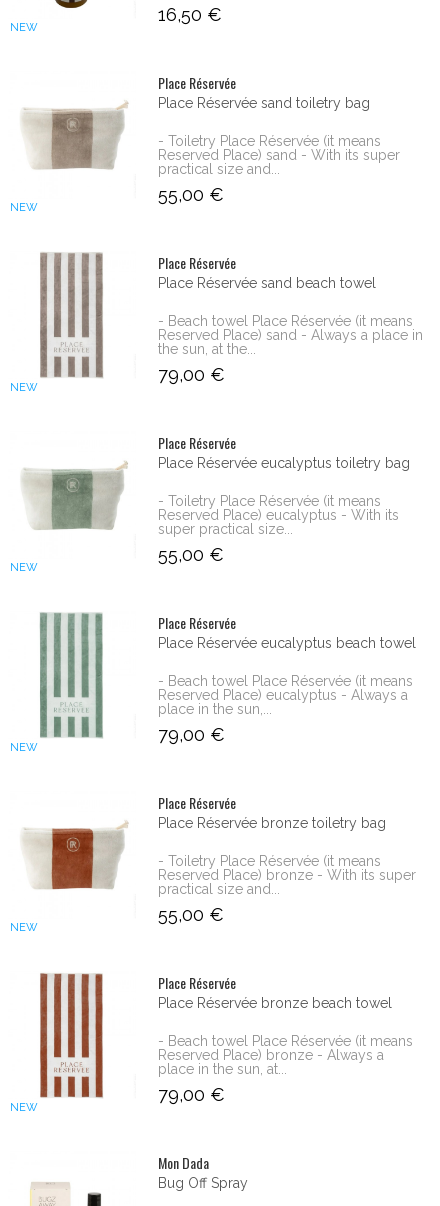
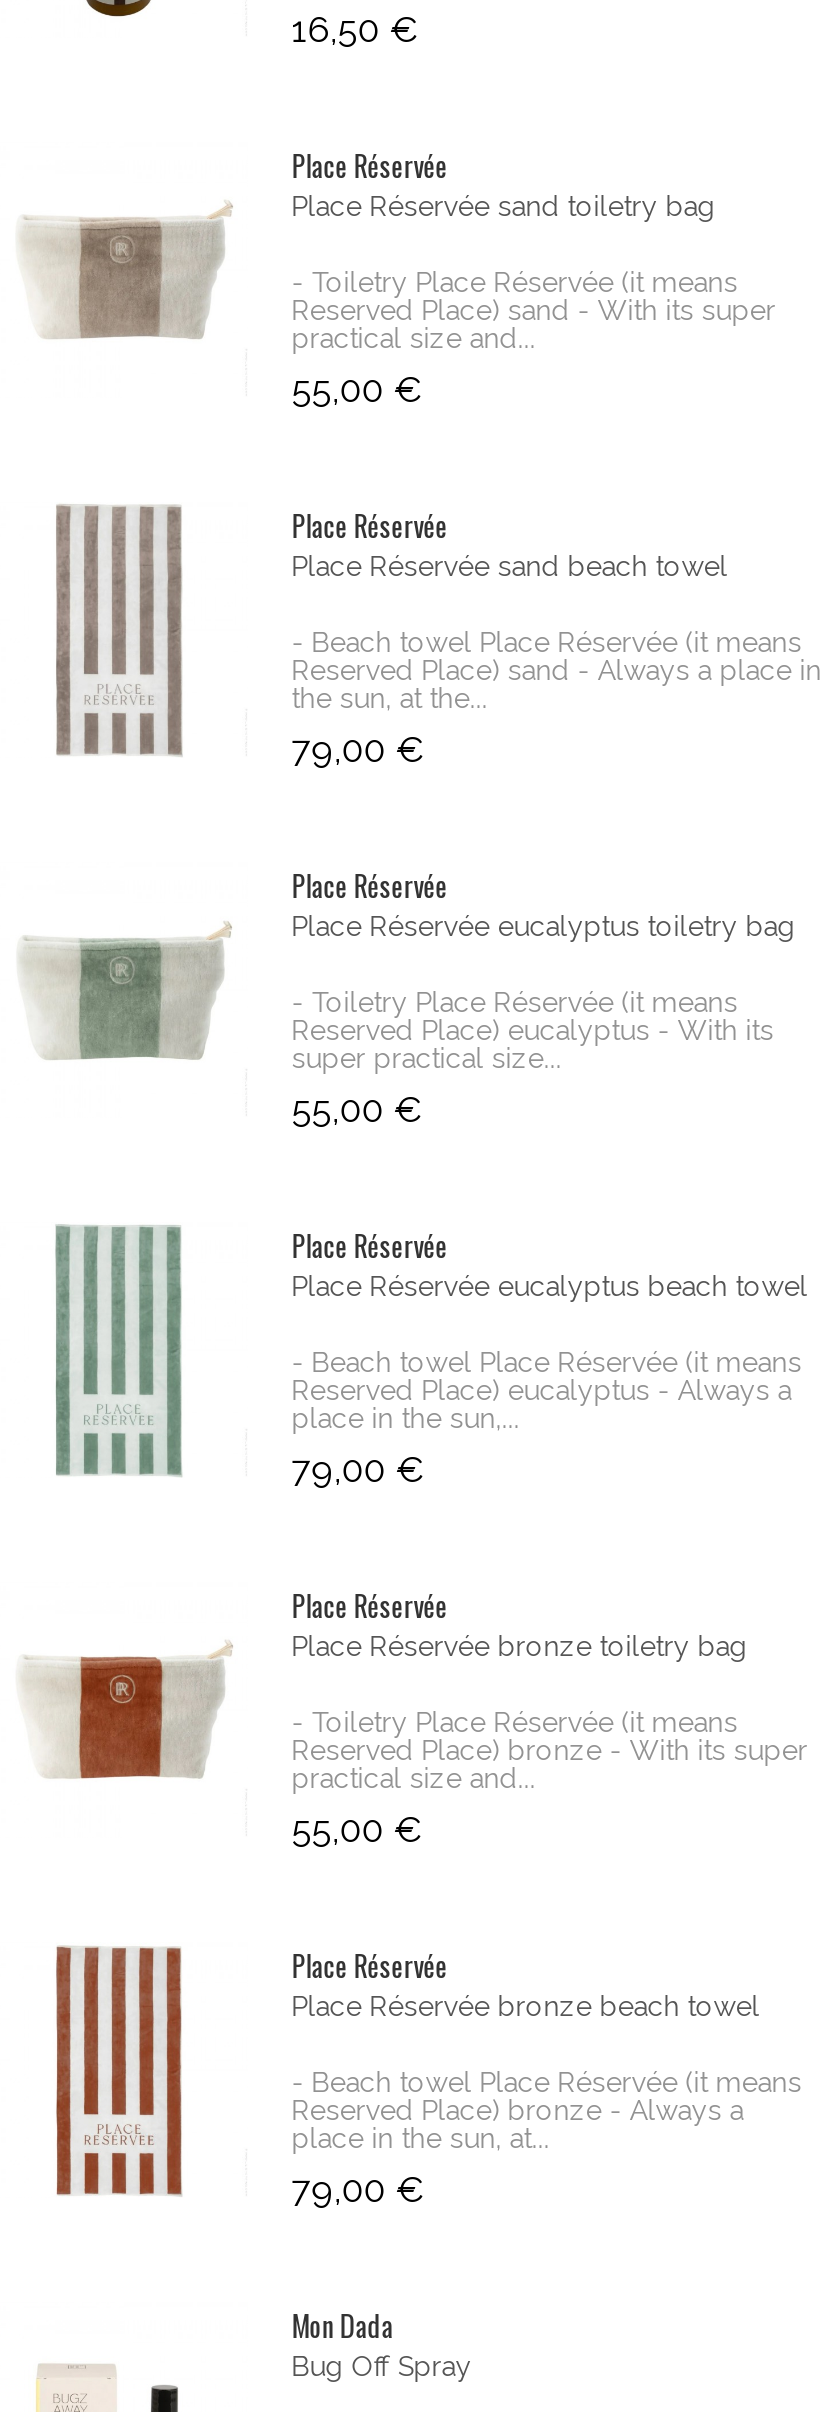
- NEW

- NEW

- NEW

- NEW

- NEW

- NEW

- NEW
